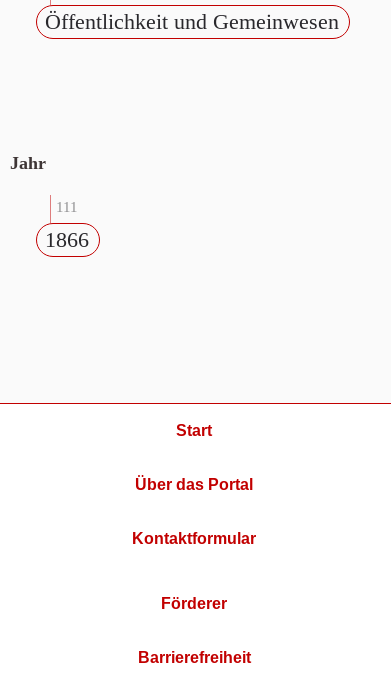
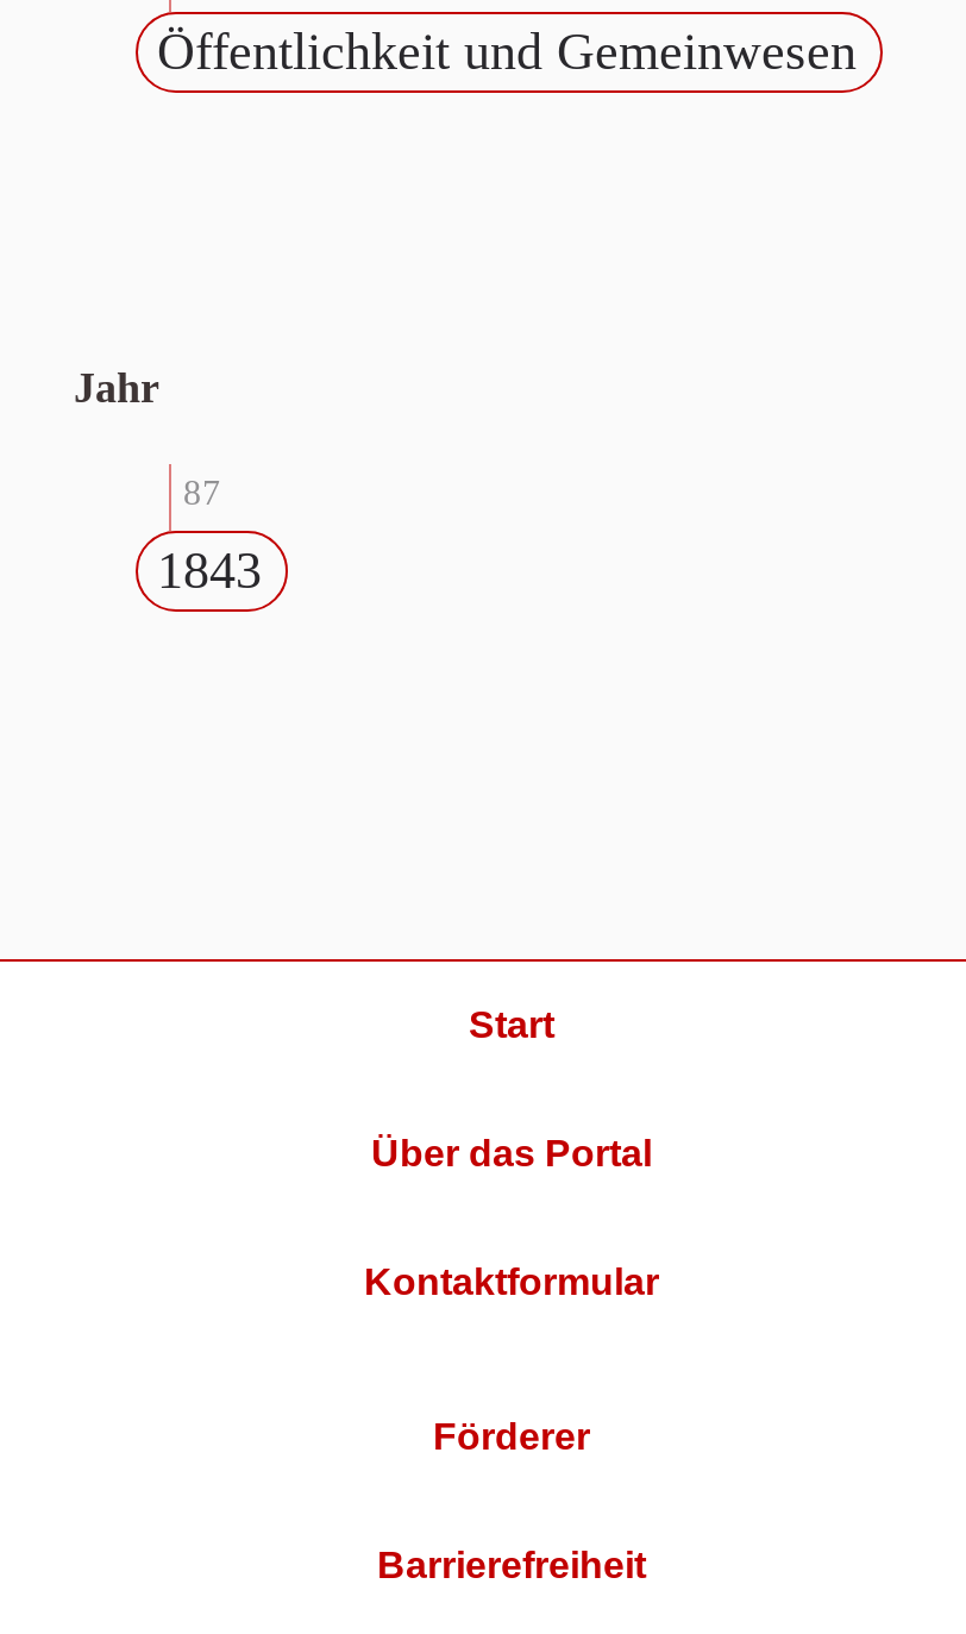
- 111
+ 87

- 1866
+ 1843
